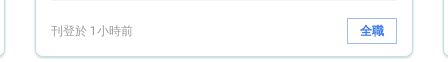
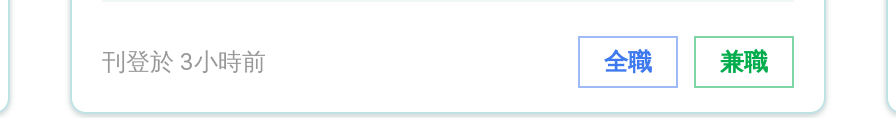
- 刊登於 1小時前
+ 刊登於 3小時前

+ 兼職
